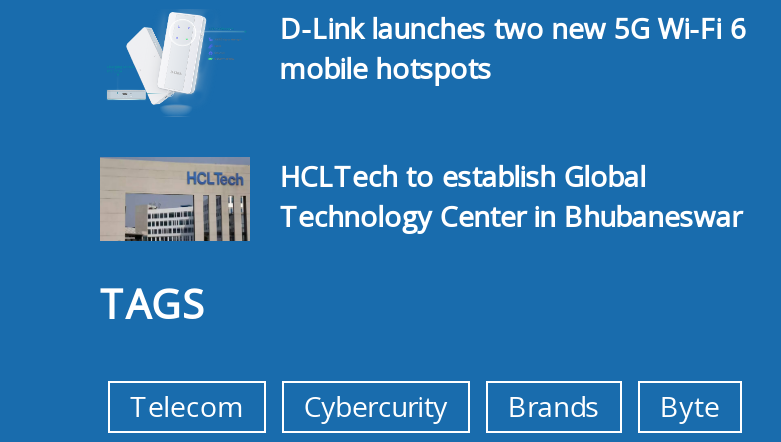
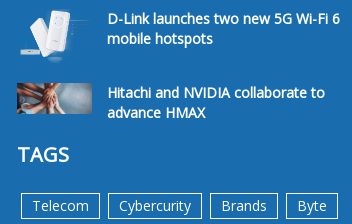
- [image]
- HCLTech to establish Global
- Technology Center in Bhubaneswar
+ [image]
+ Hitachi and NVIDIA collaborate to
+ advance HMAX
